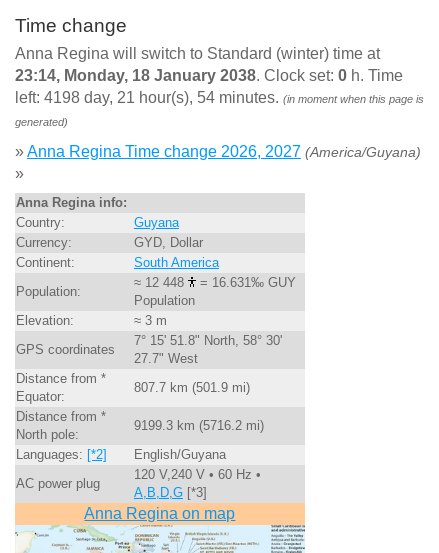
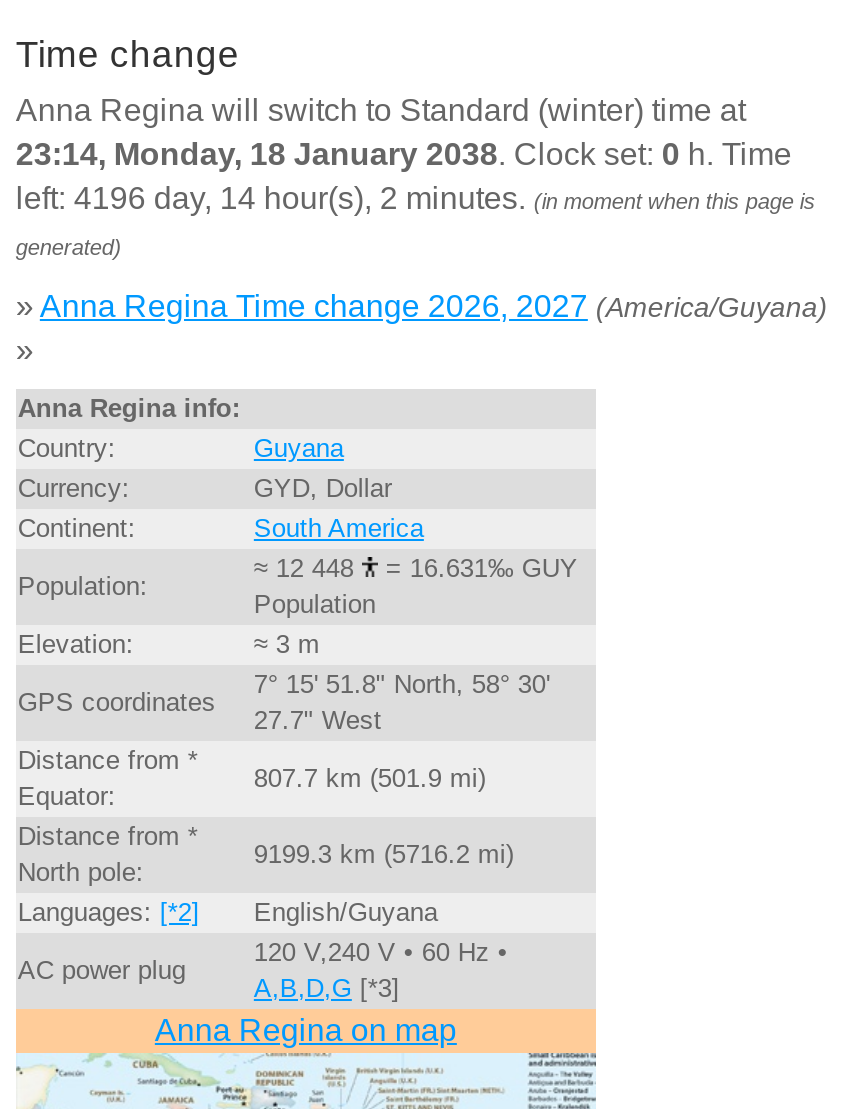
- left: 4198 day, 21 hour(s), 54 minutes. (in moment when this page is
+ left: 4196 day, 14 hour(s), 2 minutes. (in moment when this page is
